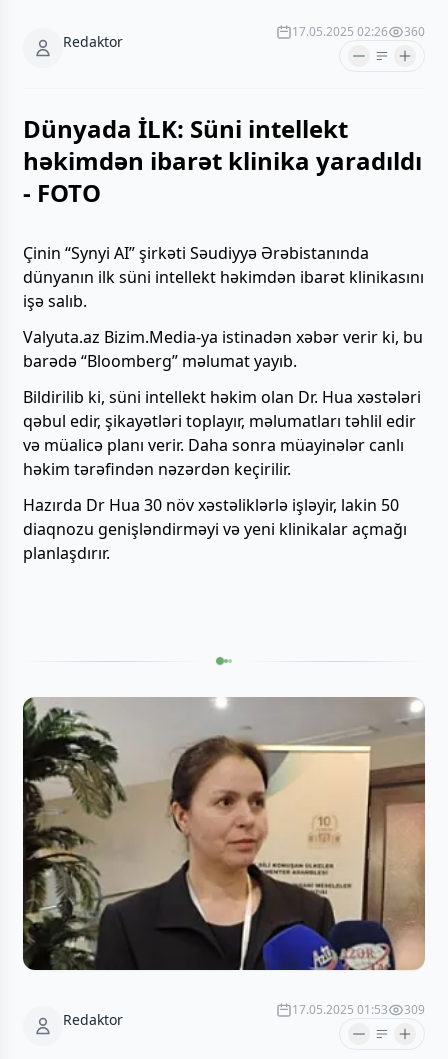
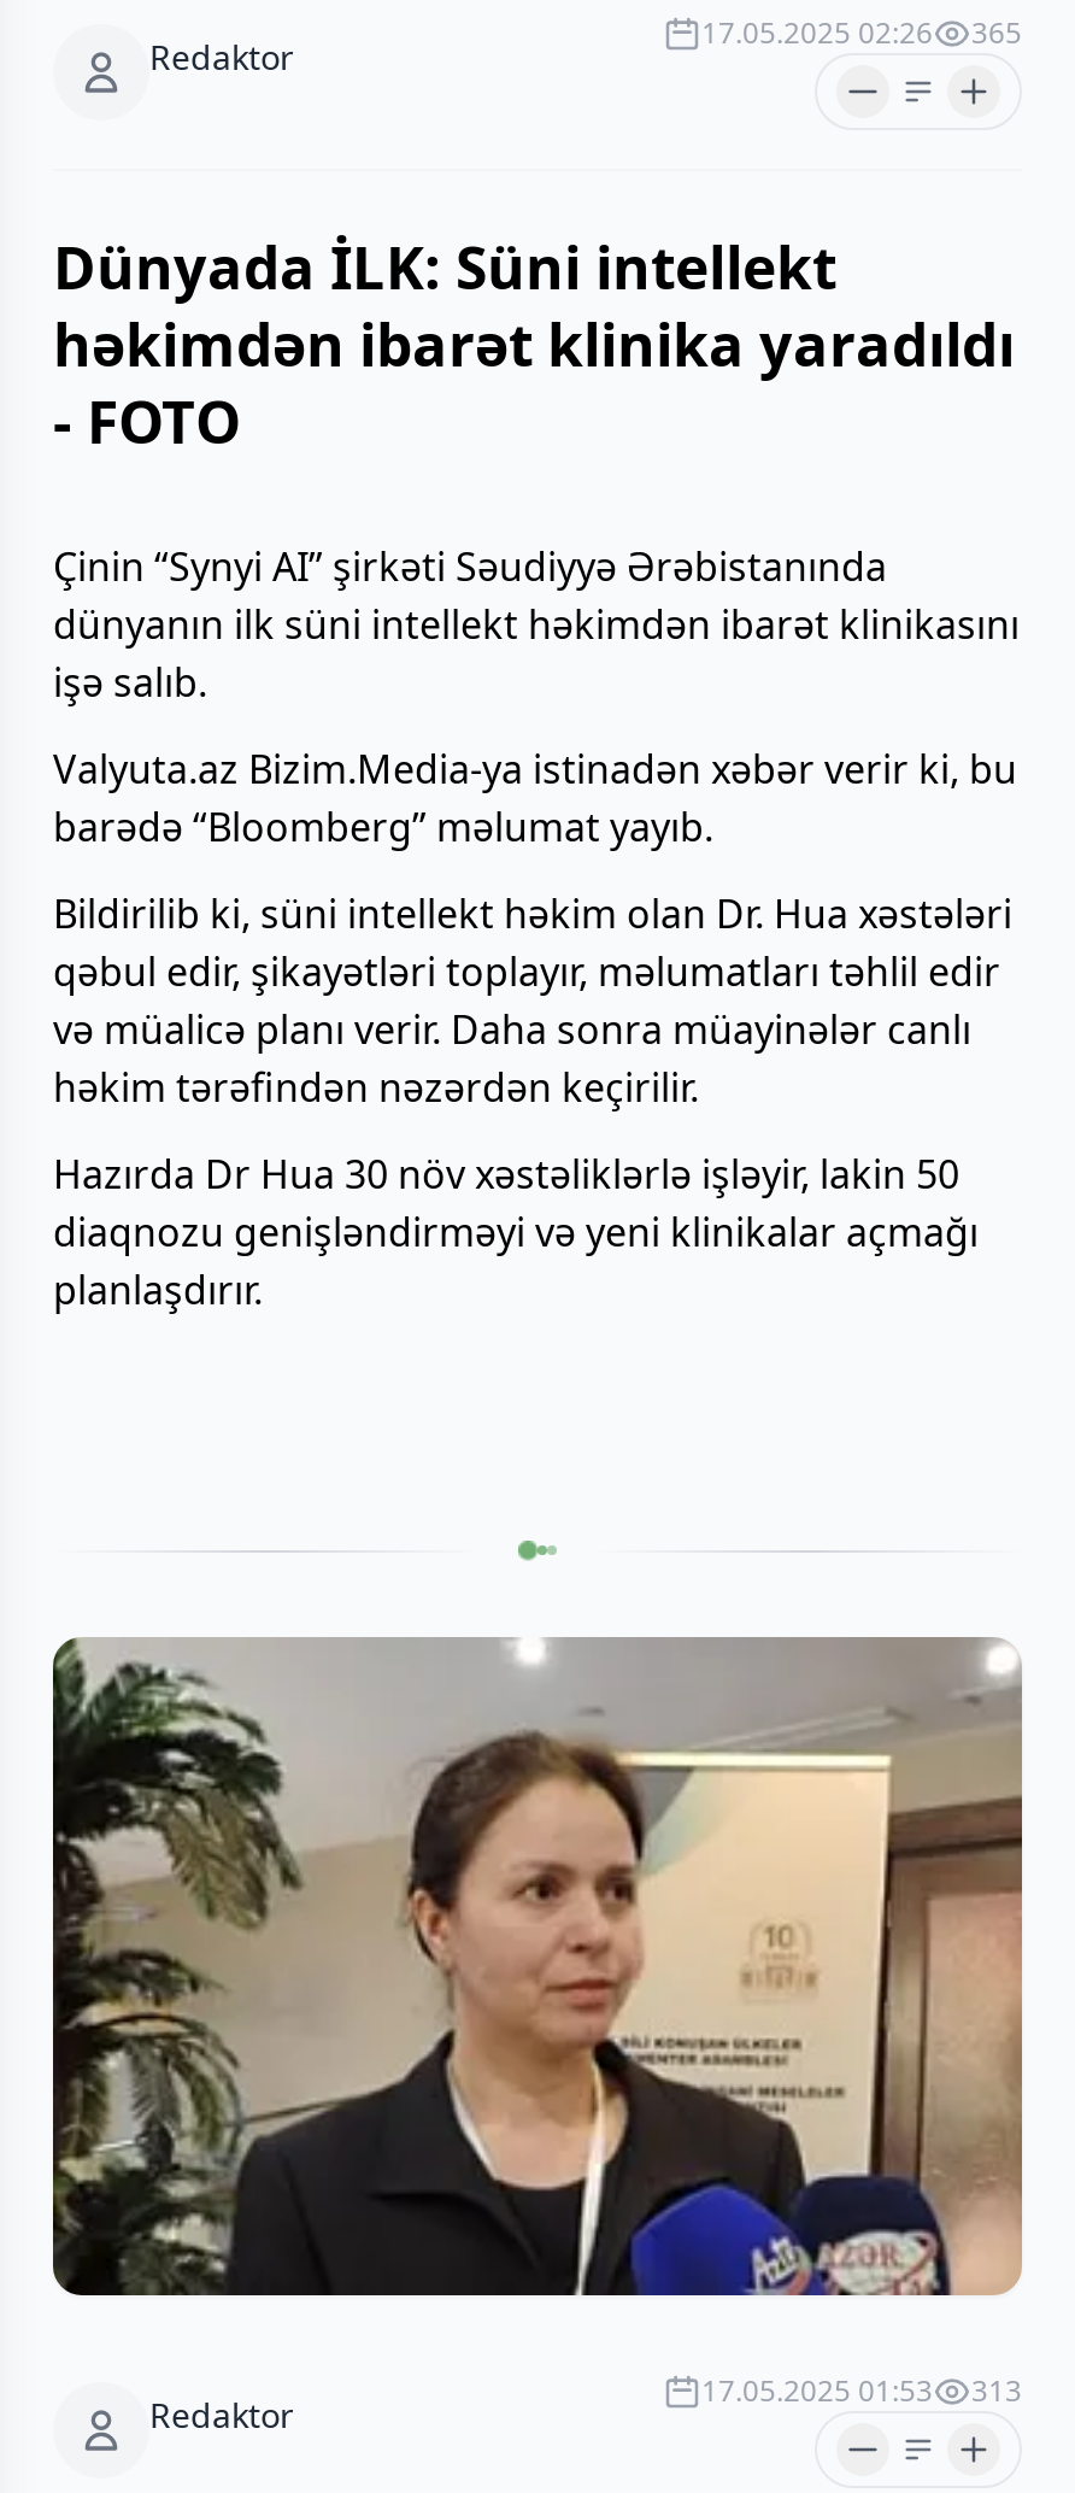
- 17.05.2025 02:26 360
+ 17.05.2025 02:26 365

- 17.05.2025 01:53 309
+ 17.05.2025 01:53 313
